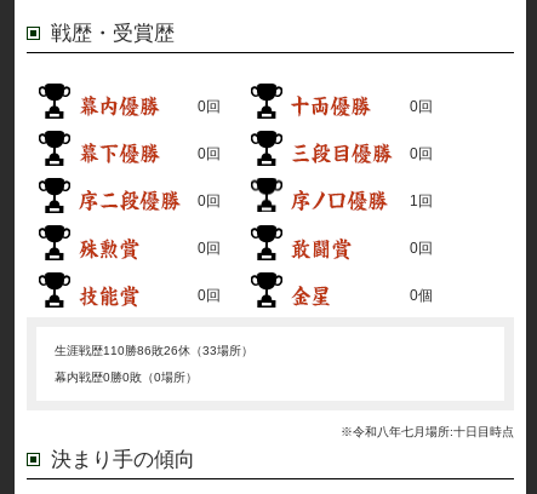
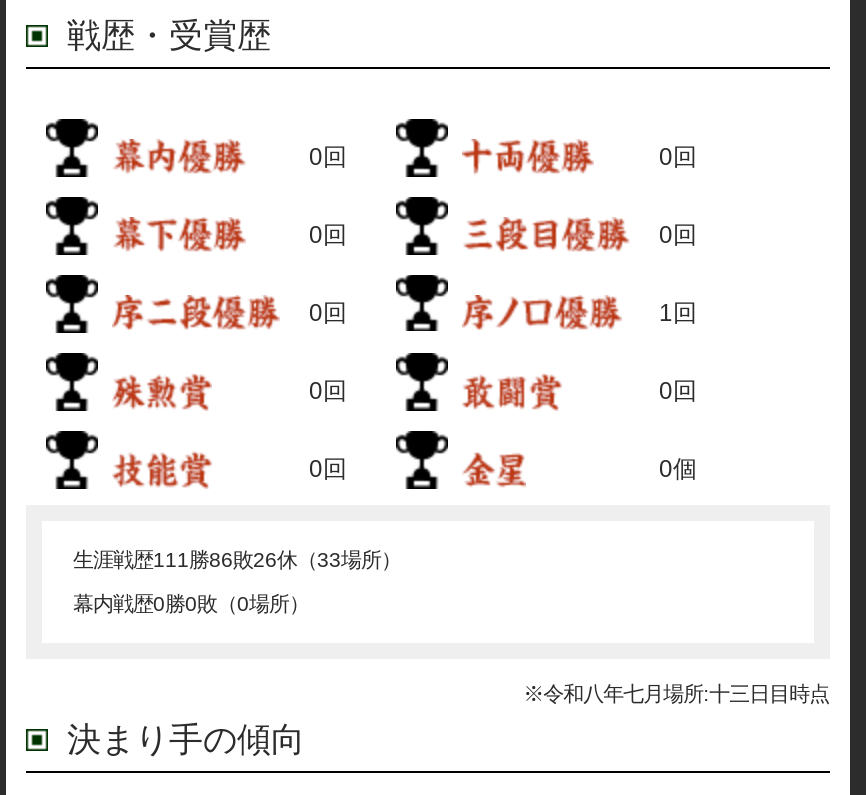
- 生涯戦歴110勝86敗26休（33場所）
+ 生涯戦歴111勝86敗26休（33場所）

- ※令和八年七月場所:十日目時点
+ ※令和八年七月場所:十三日目時点
